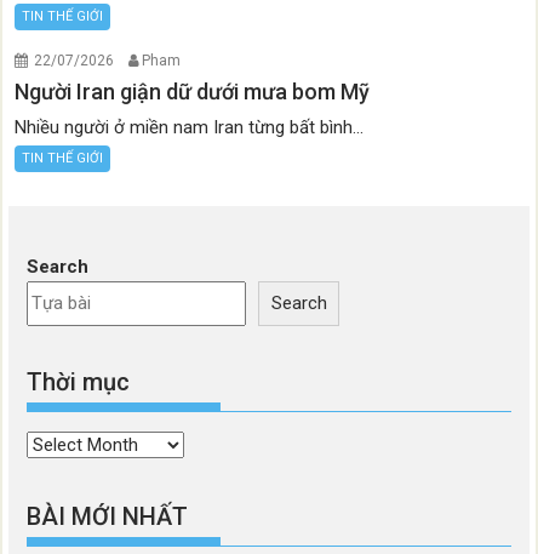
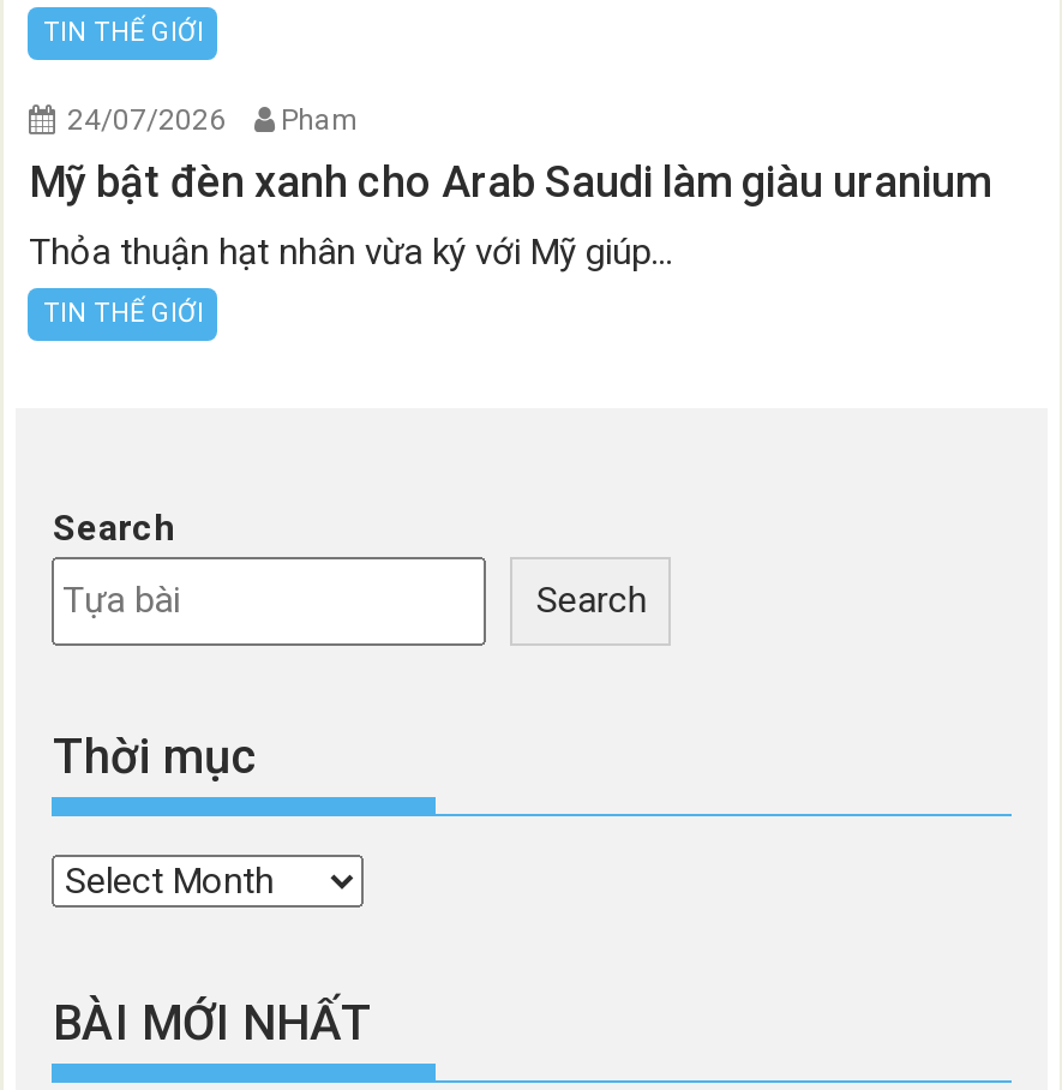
- 22/07/2026 Pham
+ 24/07/2026 Pham

- Người Iran giận dữ dưới mưa bom Mỹ
+ Mỹ bật đèn xanh cho Arab Saudi làm giàu uranium

- Nhiều người ở miền nam Iran từng bất bình...
+ Thỏa thuận hạt nhân vừa ký với Mỹ giúp...
